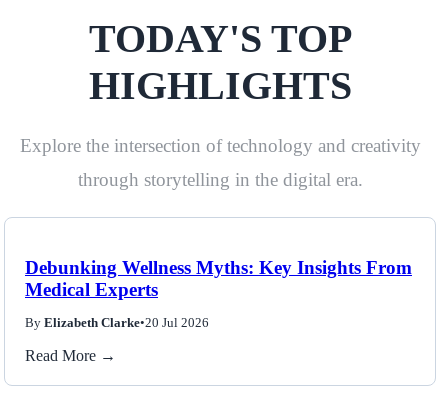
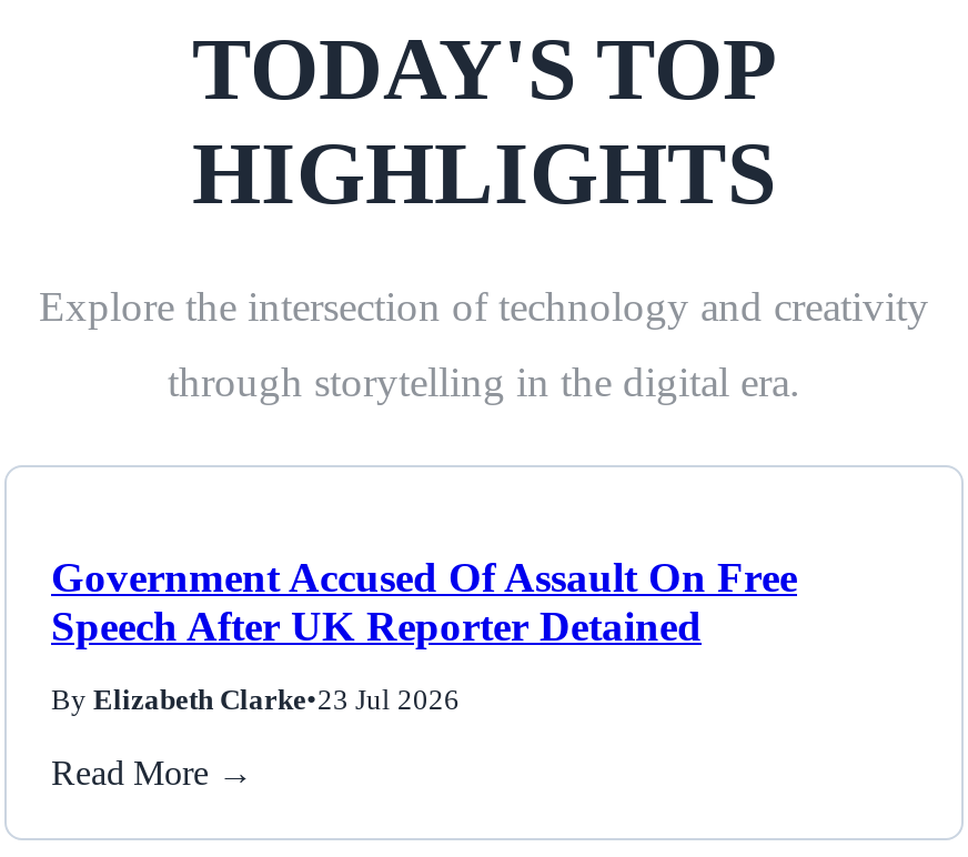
- Debunking Wellness Myths: Key Insights From
- Medical Experts
+ Government Accused Of Assault On Free
+ Speech After UK Reporter Detained

- By Elizabeth Clarke•20 Jul 2026
+ By Elizabeth Clarke•23 Jul 2026
